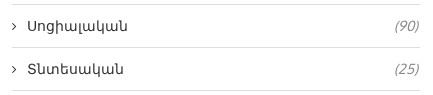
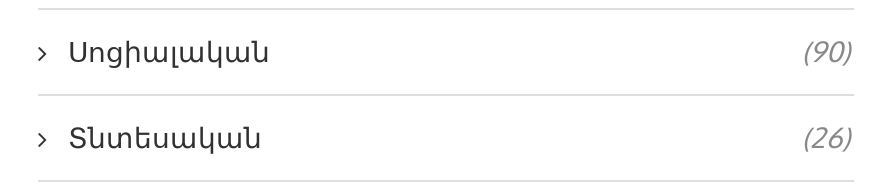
- (25)
+ (26)
